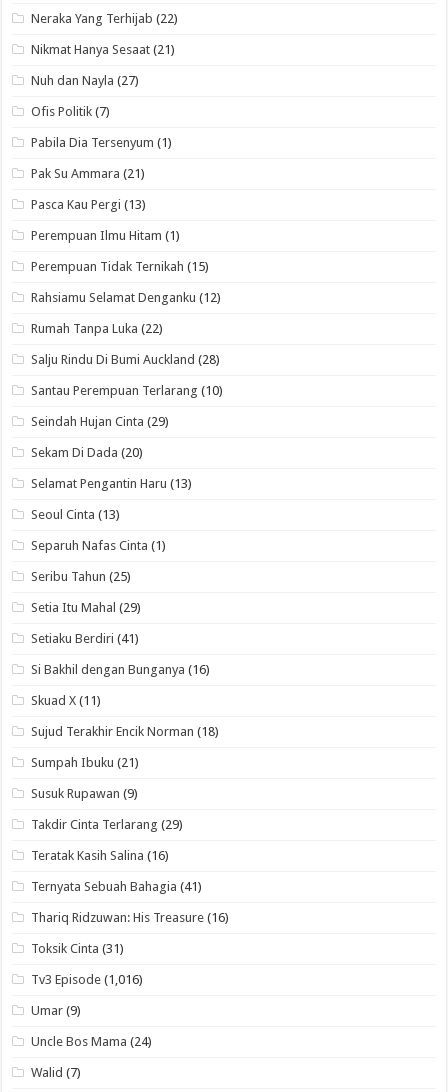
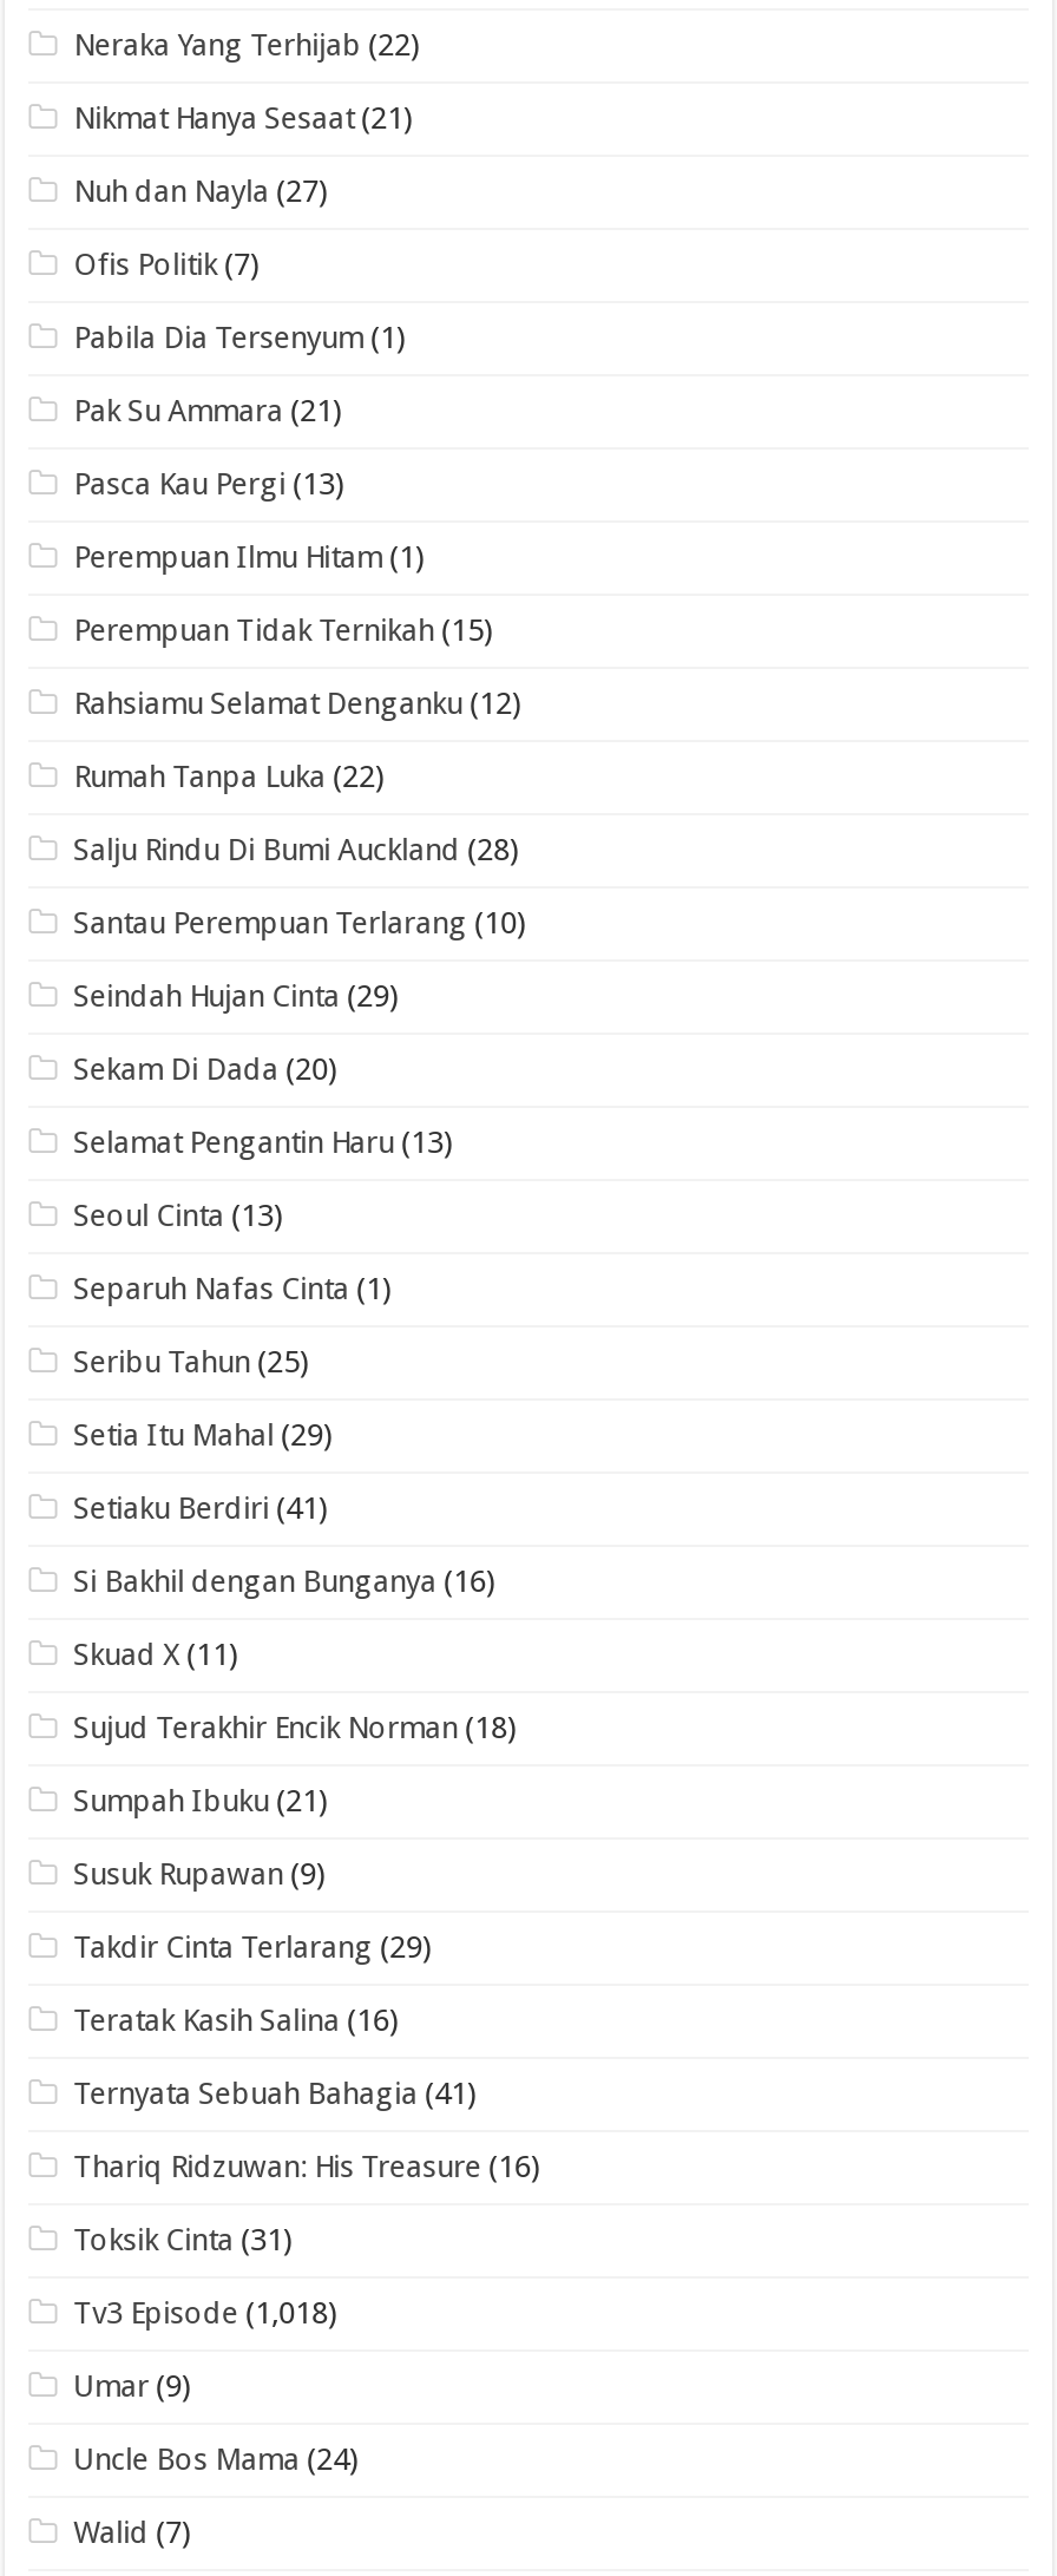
- Tv3 Episode (1,016)
+ Tv3 Episode (1,018)
